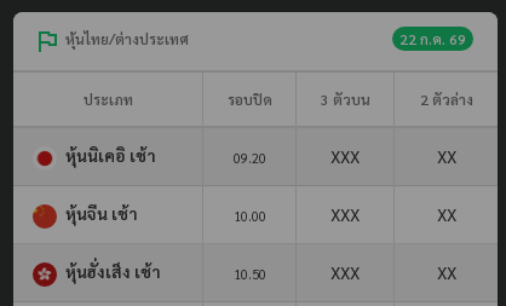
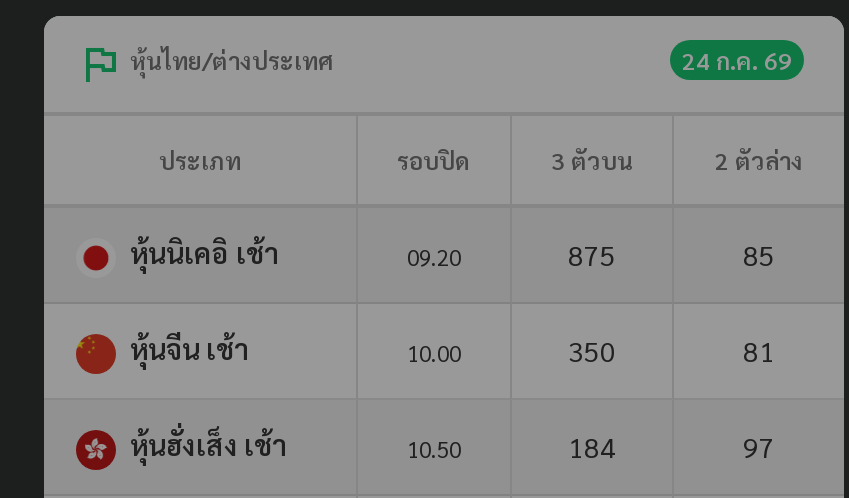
- 22 ก.ค. 69
+ 24 ก.ค. 69

- XXX
- XX
+ 875
+ 85

- XXX
- XX
+ 350
+ 81

- XXX
- XX
+ 184
+ 97
